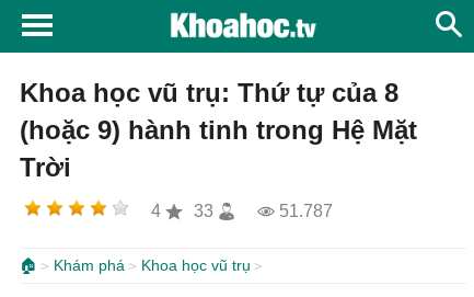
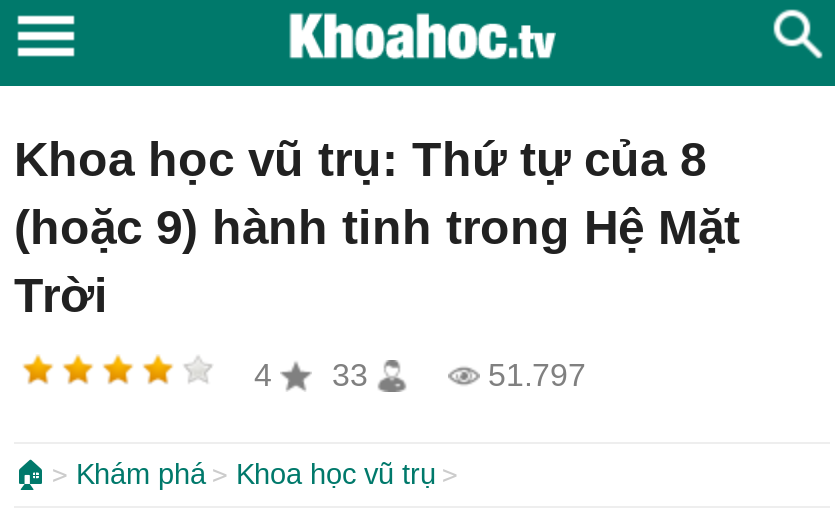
- 51.787
+ 51.797
